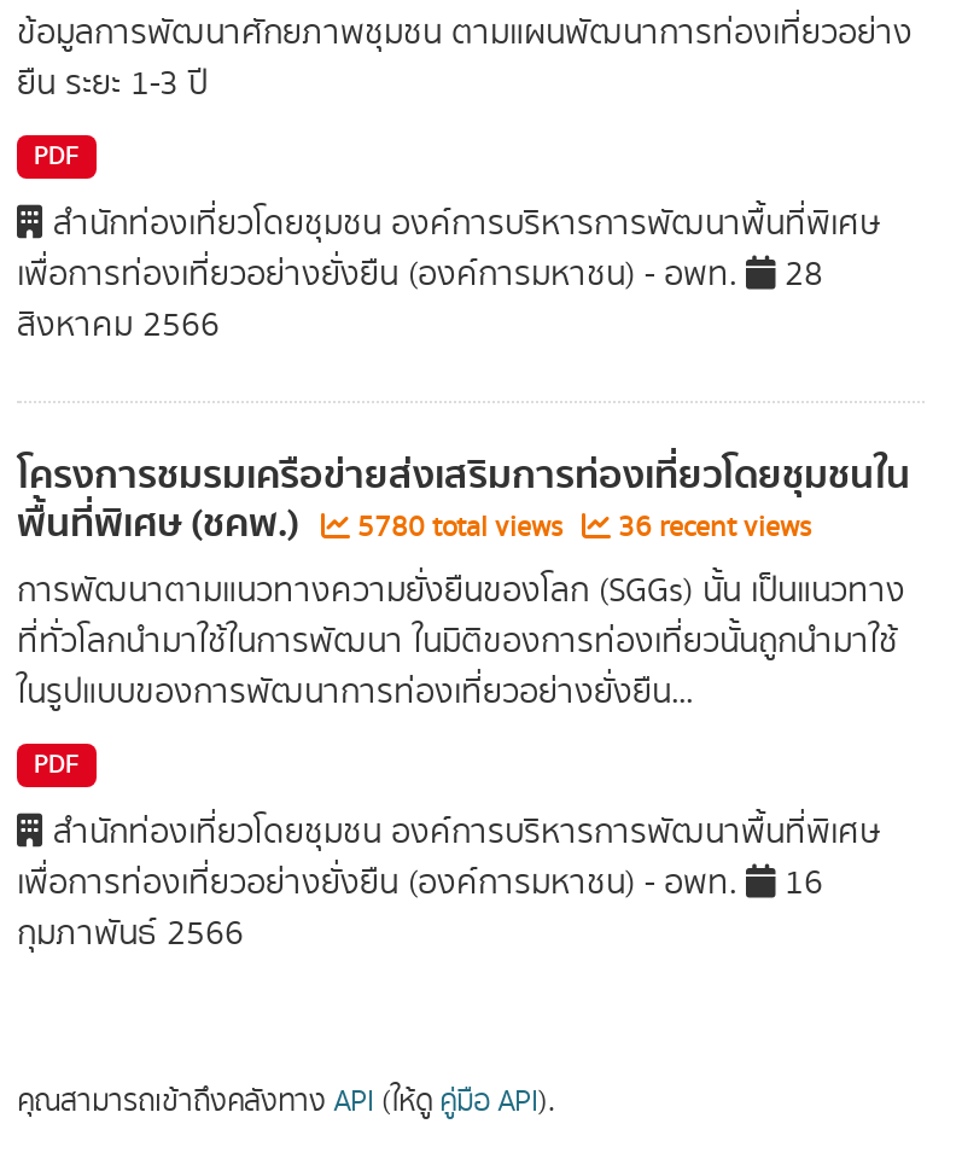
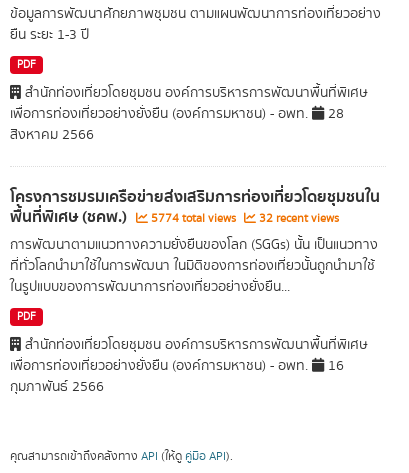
- 5780 total views
+ 5774 total views

- 36 recent views
+ 32 recent views
